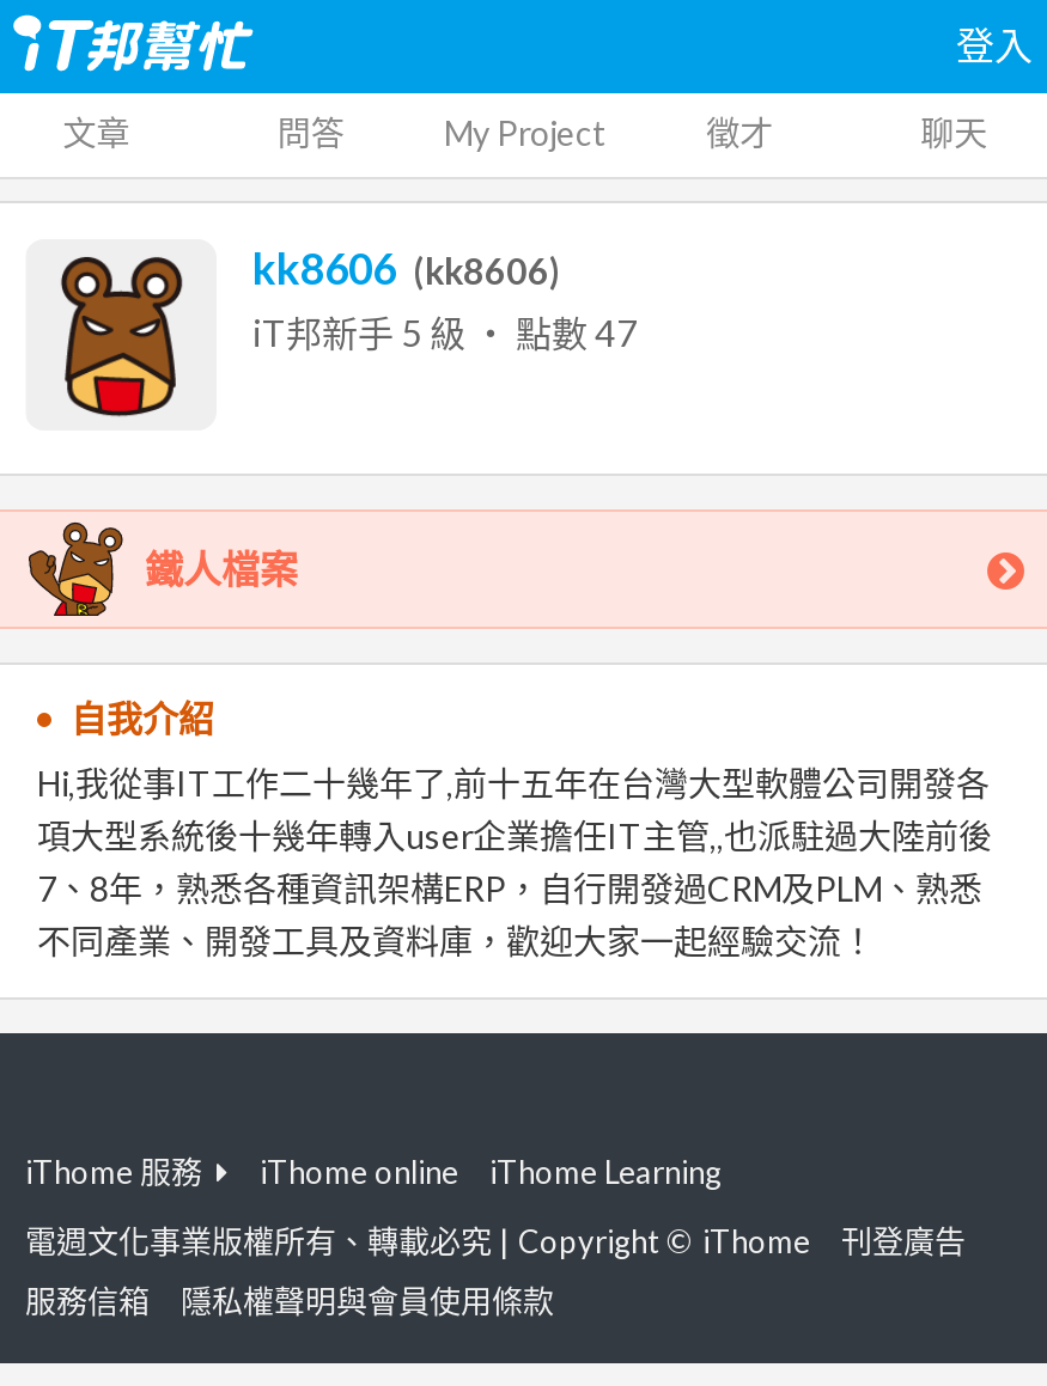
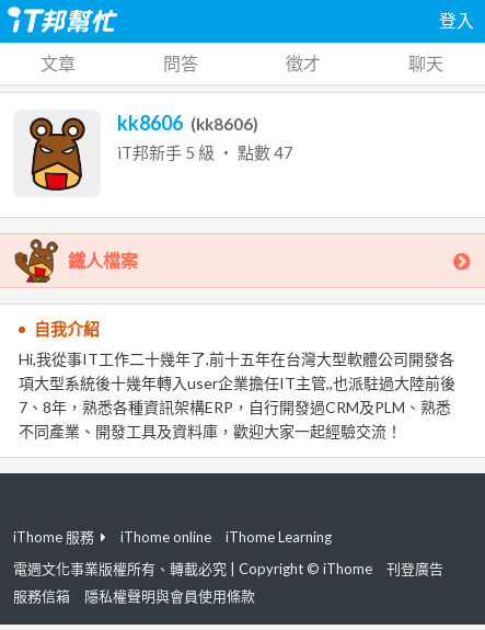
- My Project
